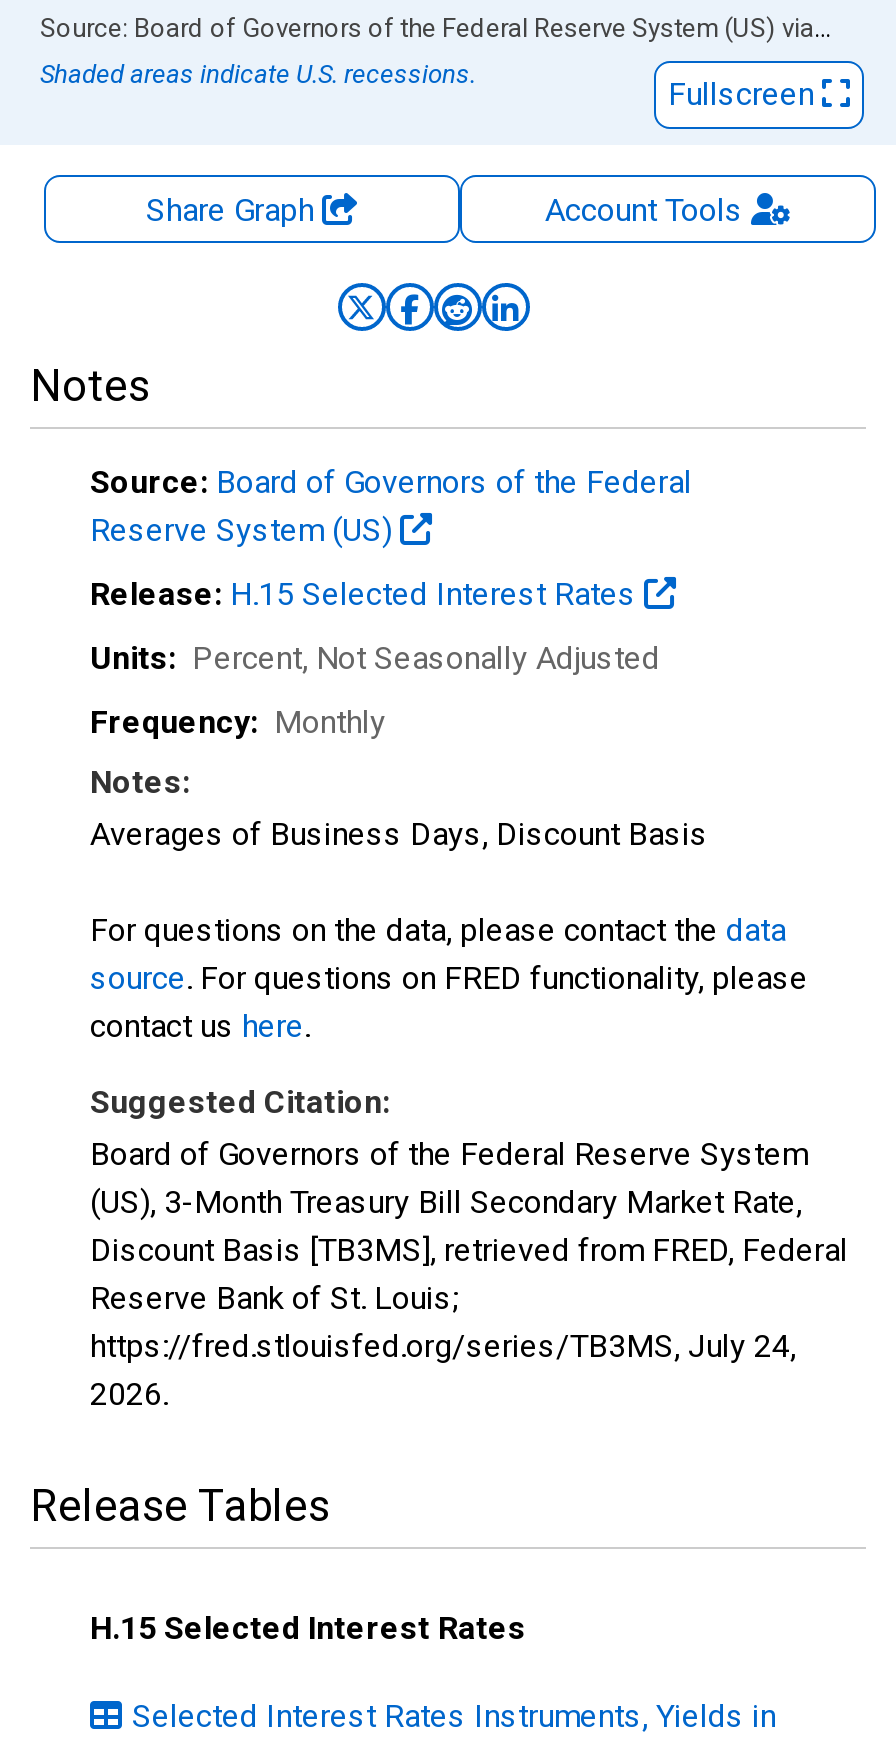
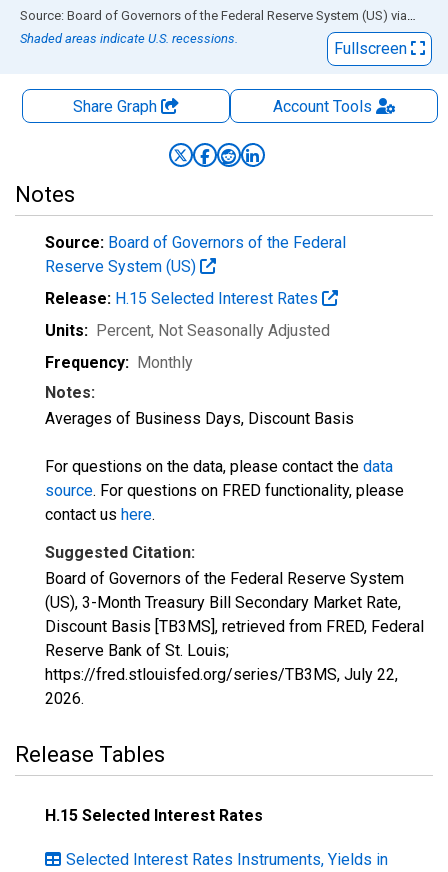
- https://fred.stlouisfed.org/series/TB3MS, July 24,
+ https://fred.stlouisfed.org/series/TB3MS, July 22,
